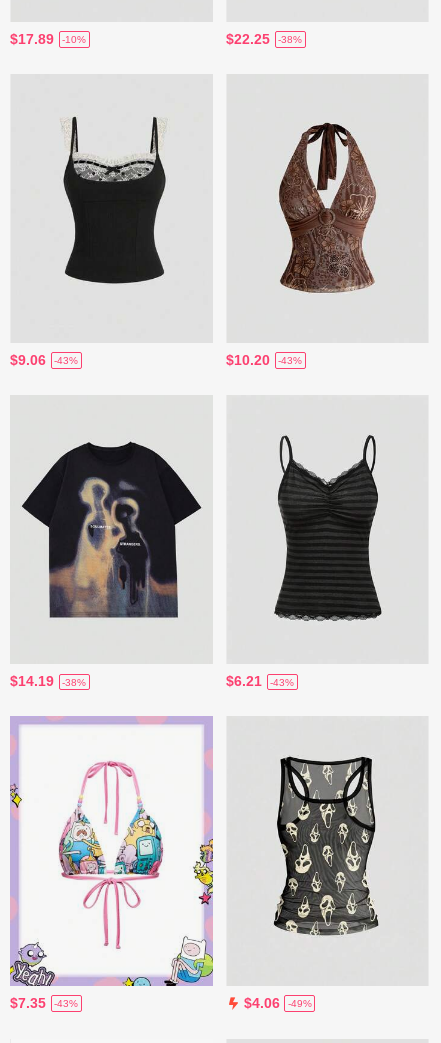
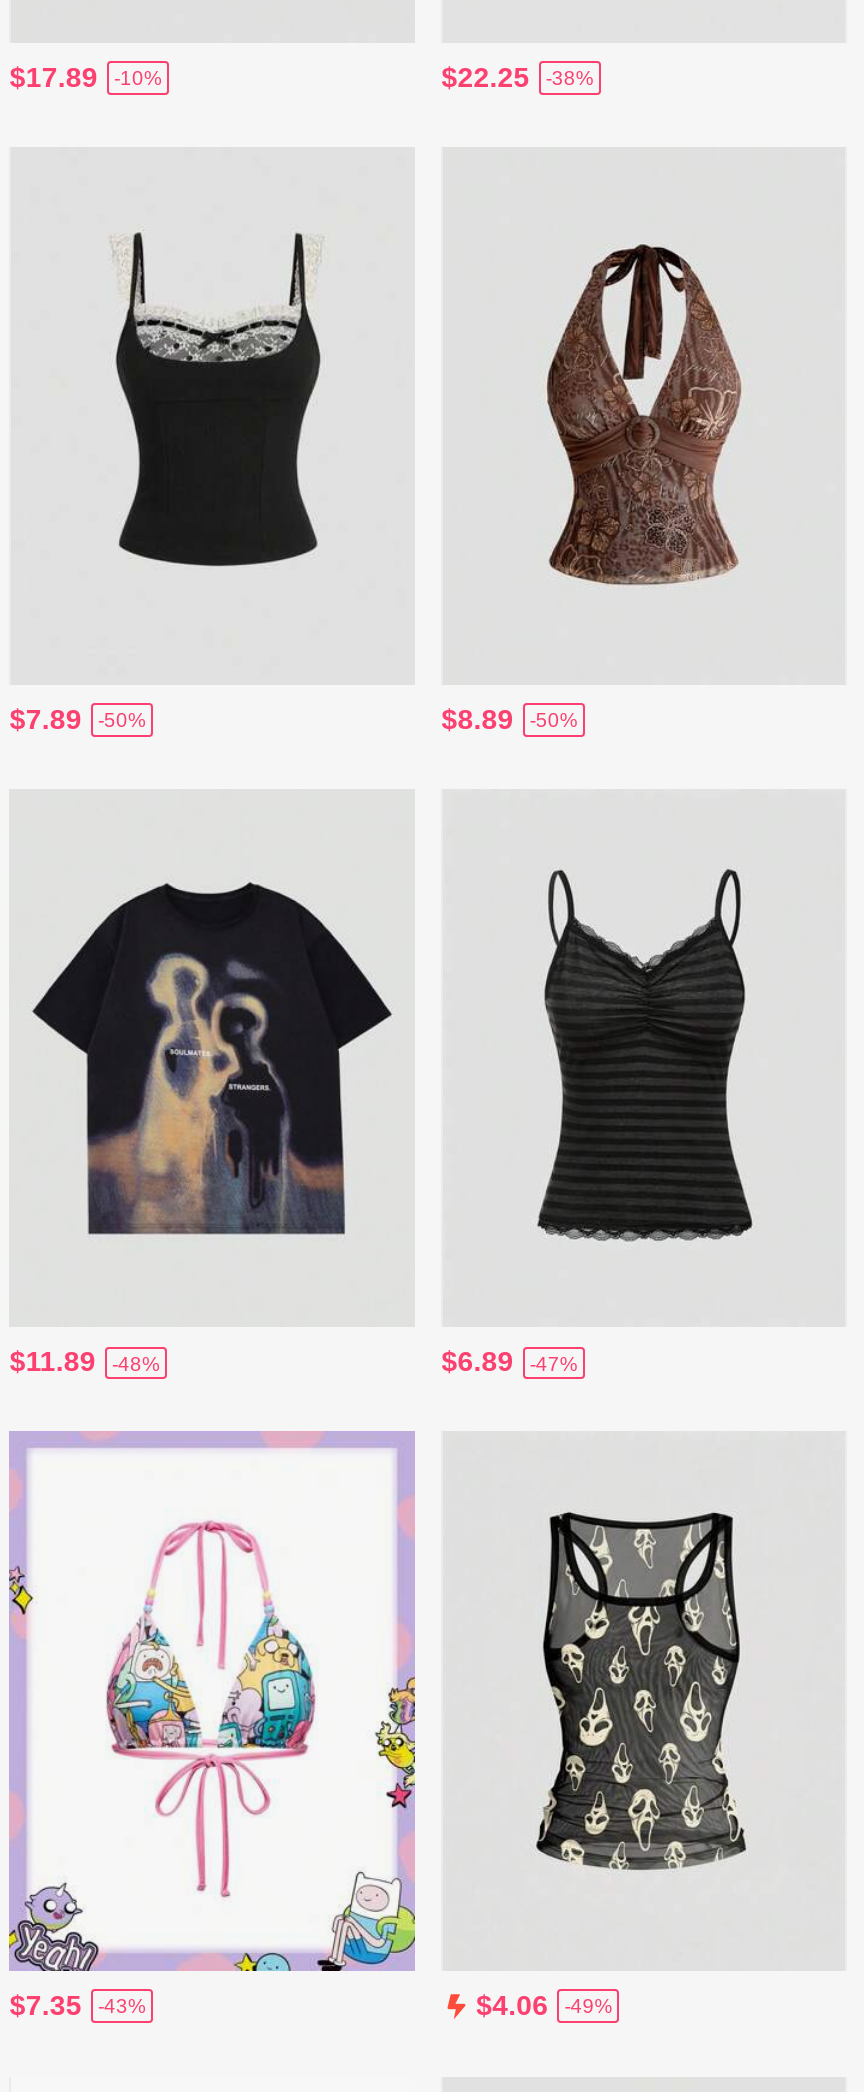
- $9.06
+ $7.89

- -43%
+ -50%

- $10.20
+ $8.89

- -43%
+ -50%

- $14.19
+ $11.89

- -38%
+ -48%

- $6.21
+ $6.89

- -43%
+ -47%
